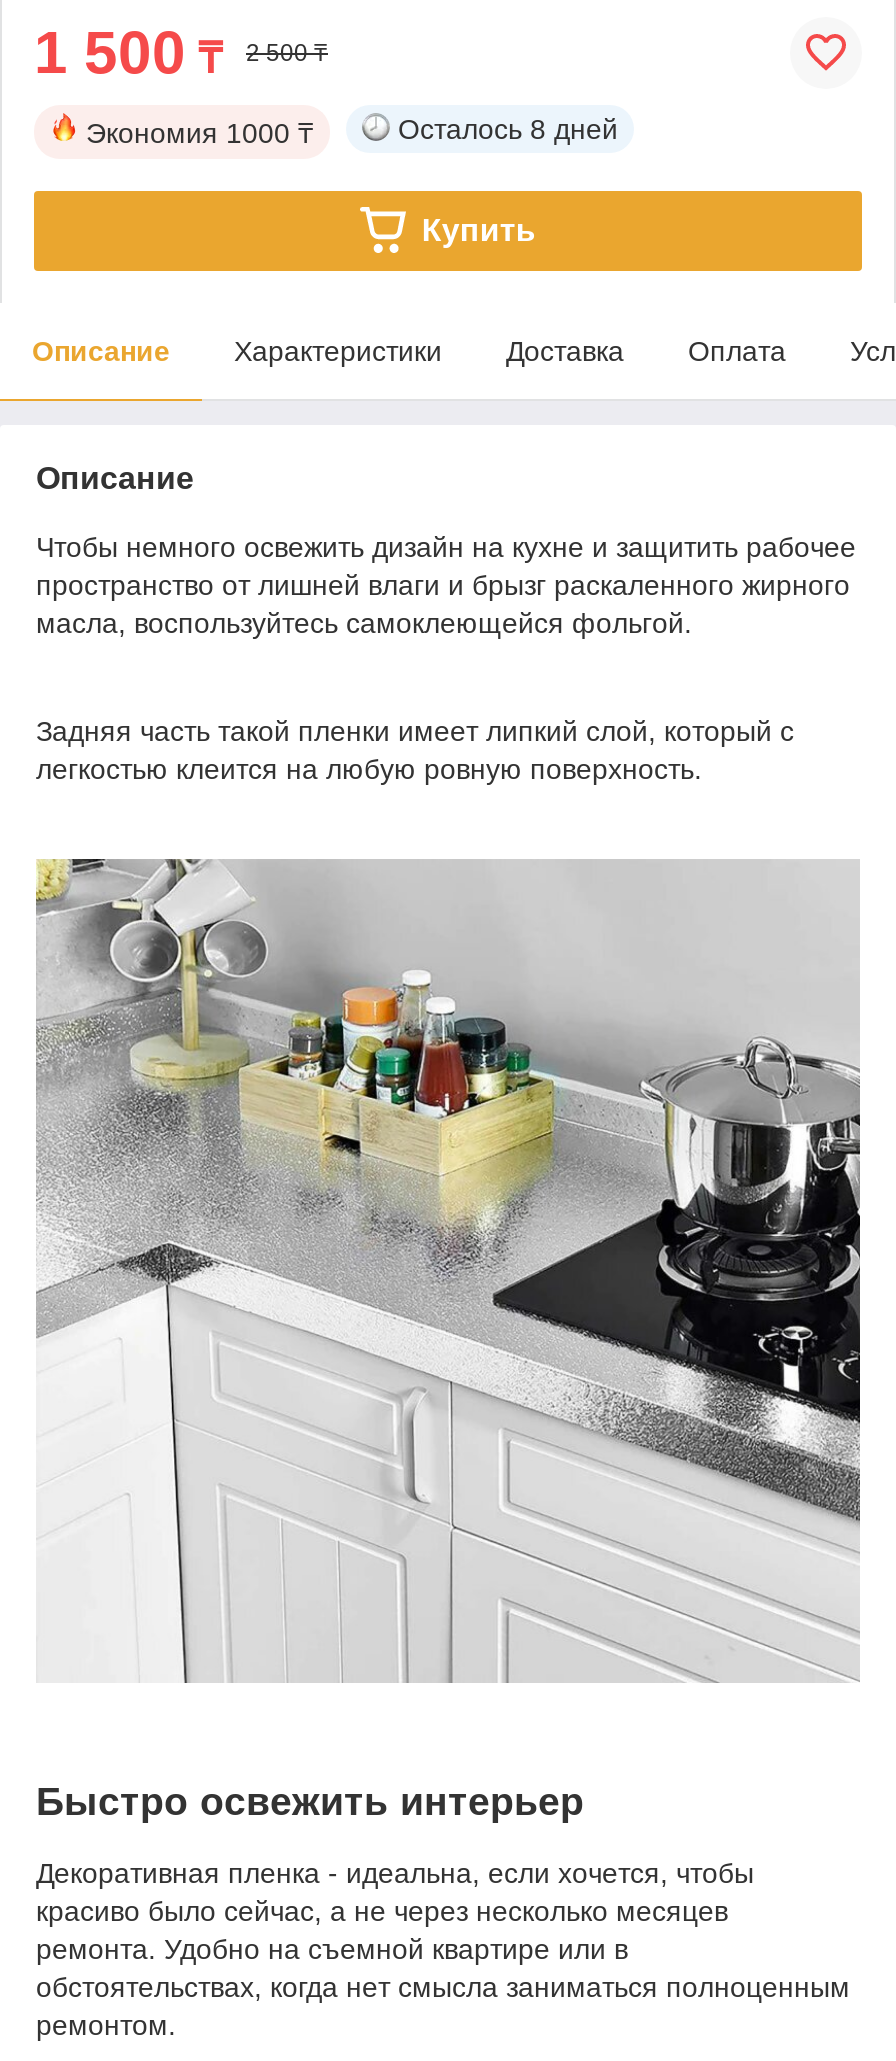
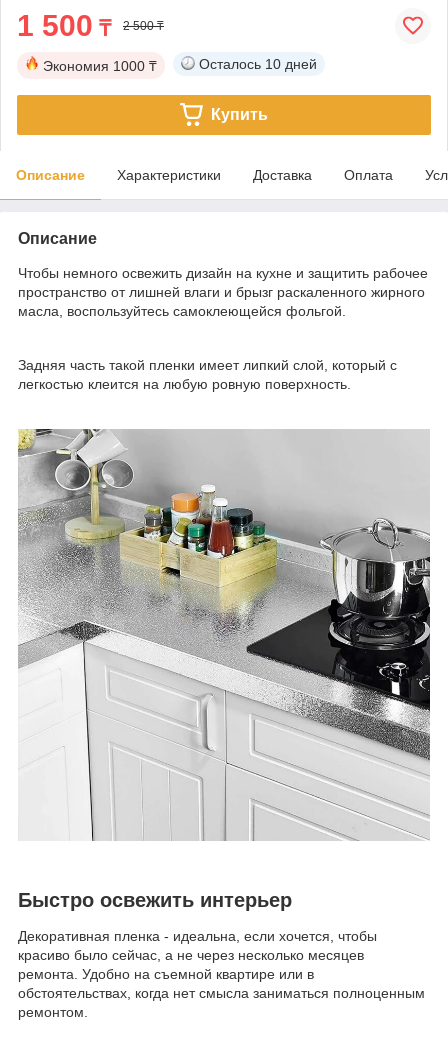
- Осталось 8 дней
+ Осталось 10 дней
